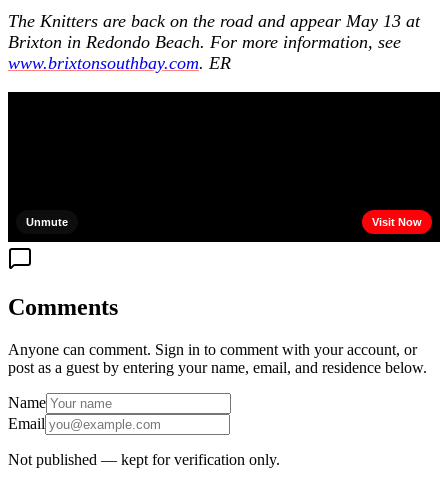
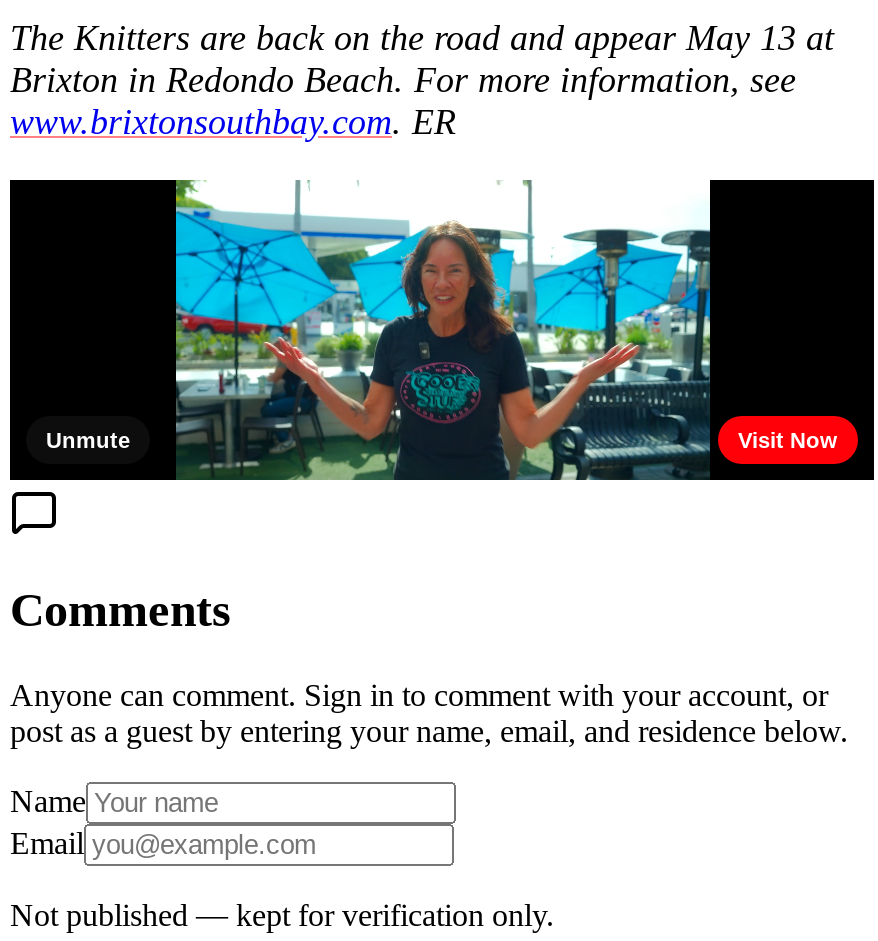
+ [image]
